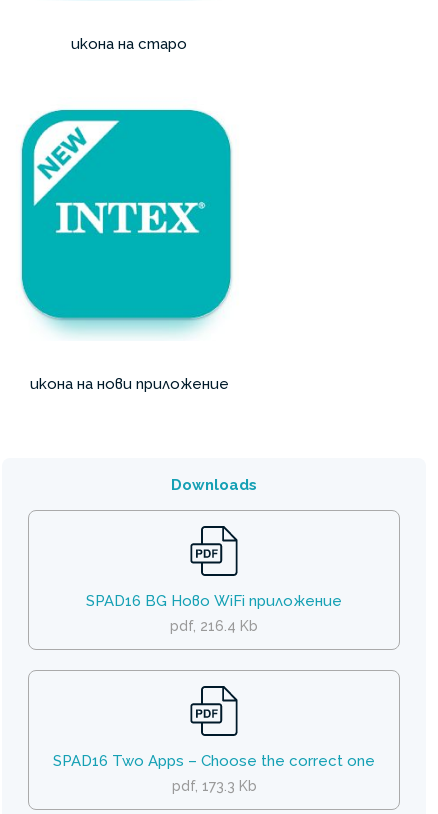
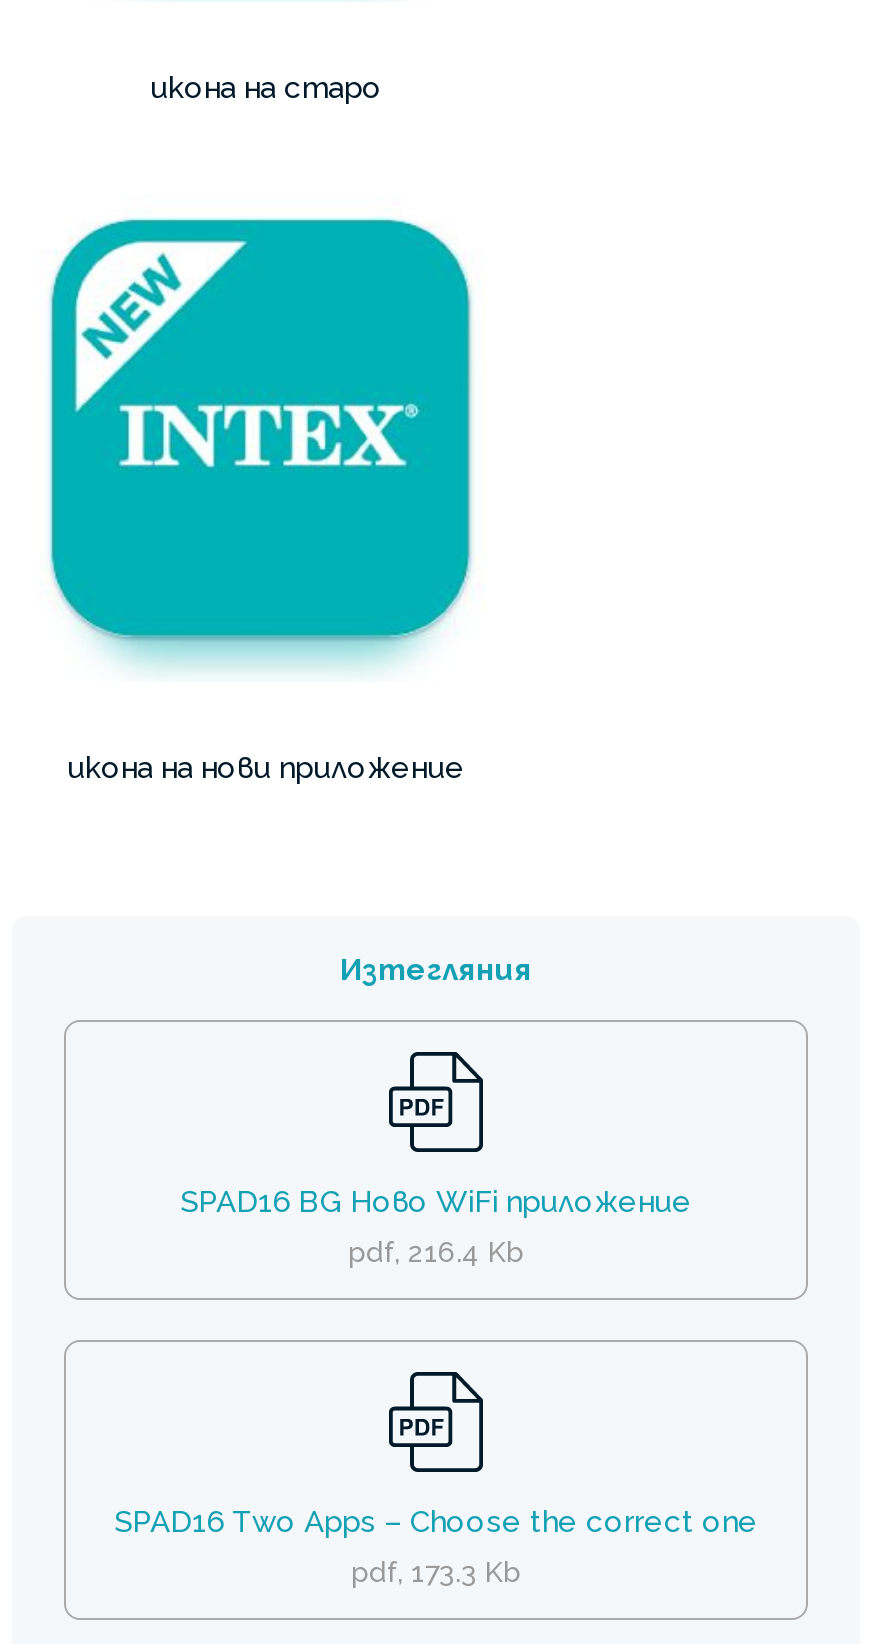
- Downloads
+ Изтегляния
